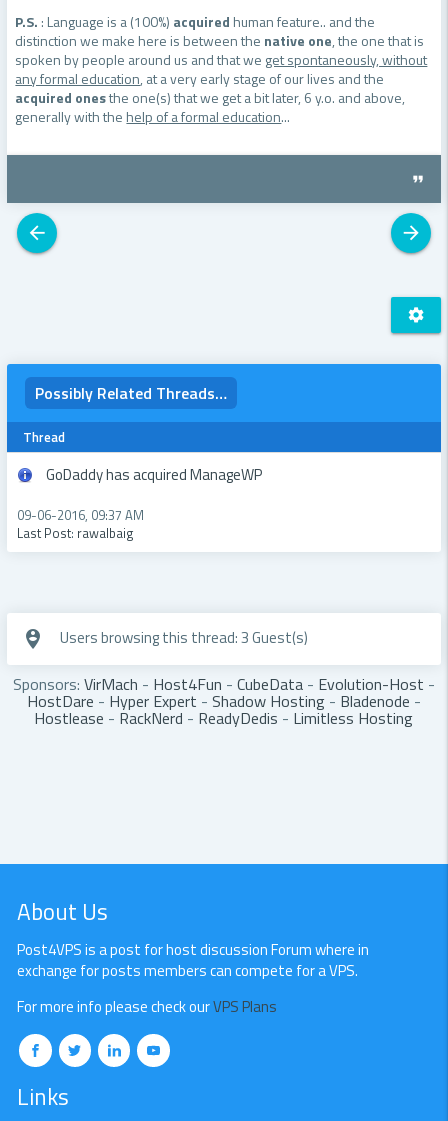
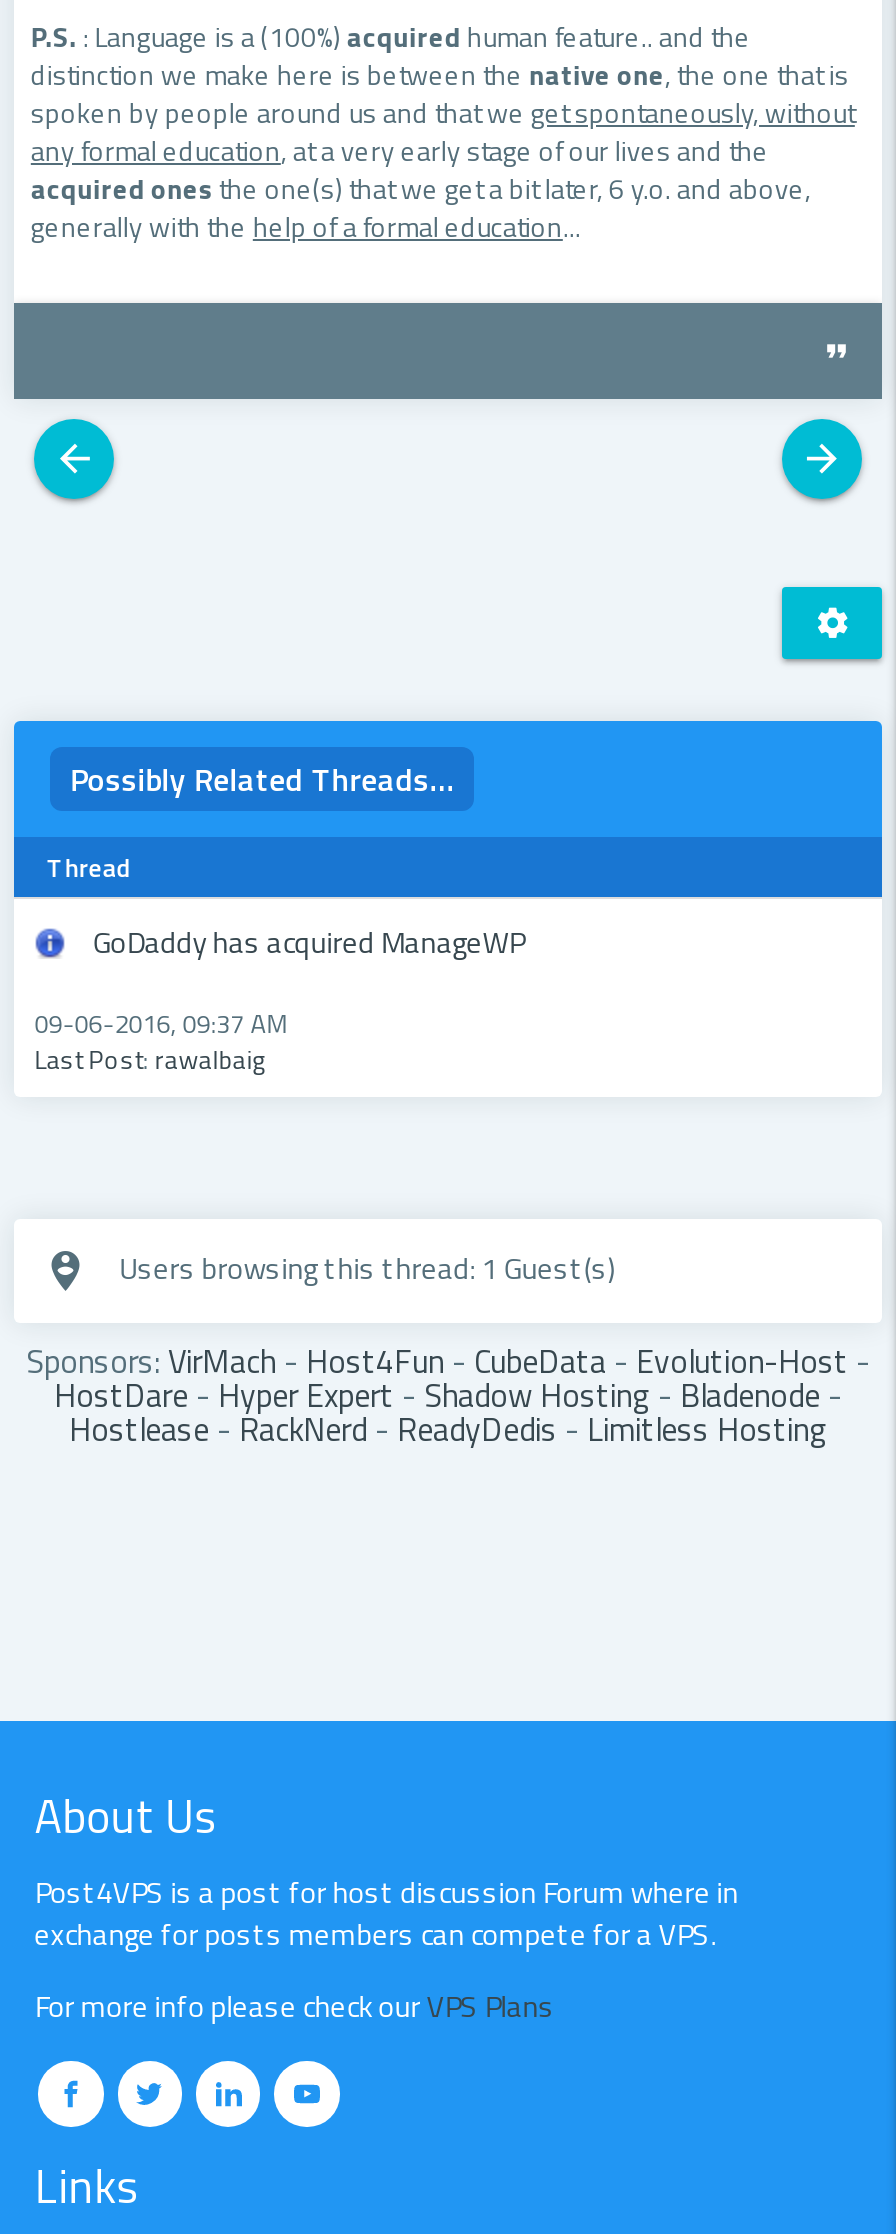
- Users browsing this thread: 3 Guest(s)
+ Users browsing this thread: 1 Guest(s)
